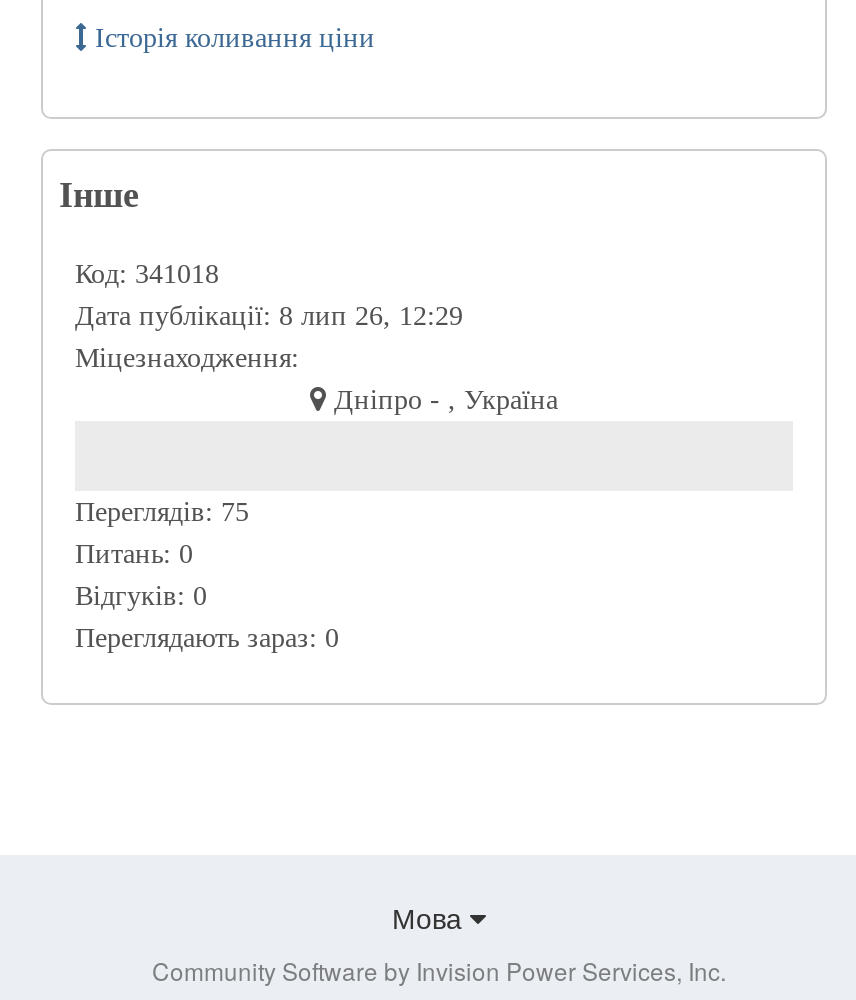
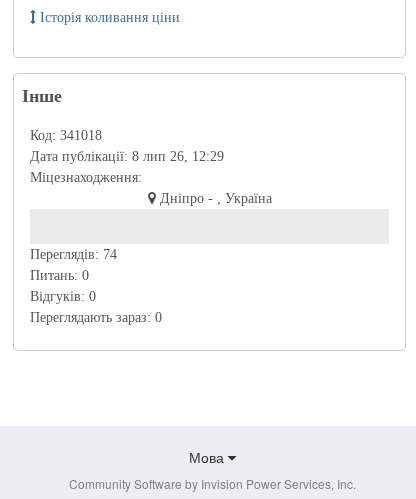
- Переглядів: 75
+ Переглядів: 74
